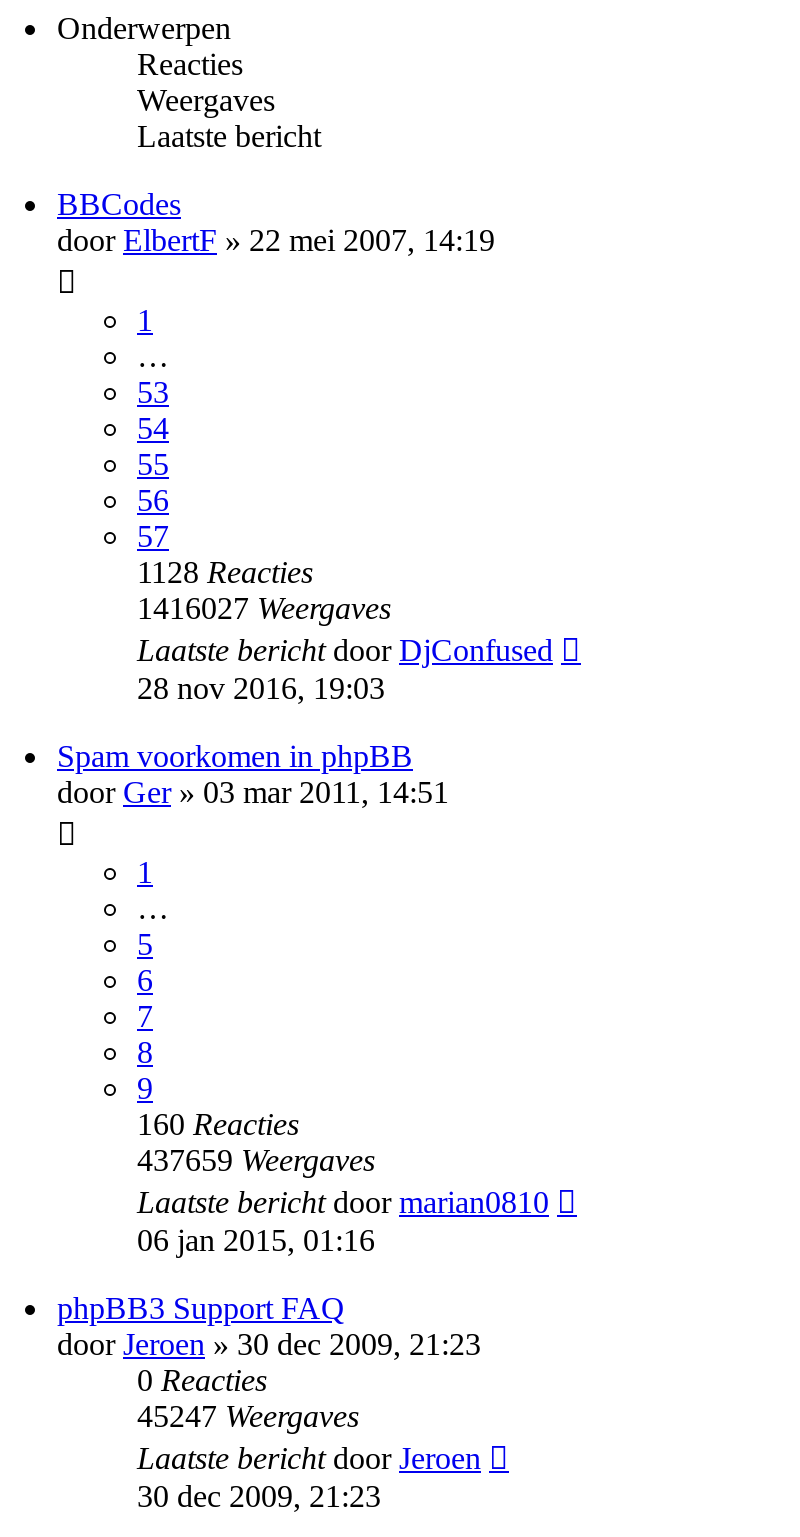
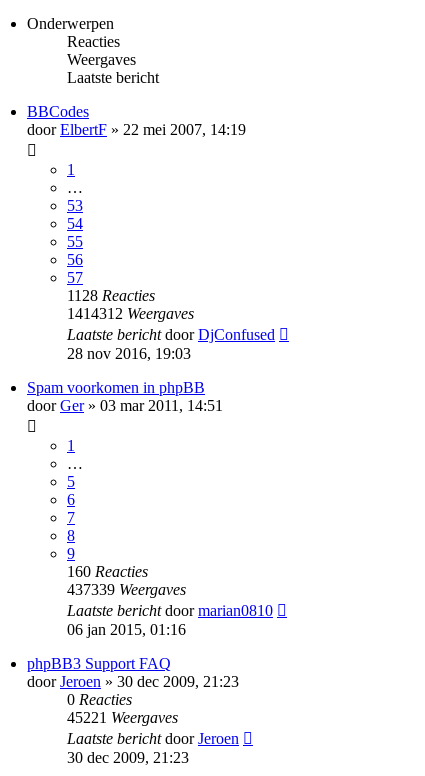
- 1416027 Weergaves
+ 1414312 Weergaves

- 437659 Weergaves
+ 437339 Weergaves

- 45247 Weergaves
+ 45221 Weergaves
